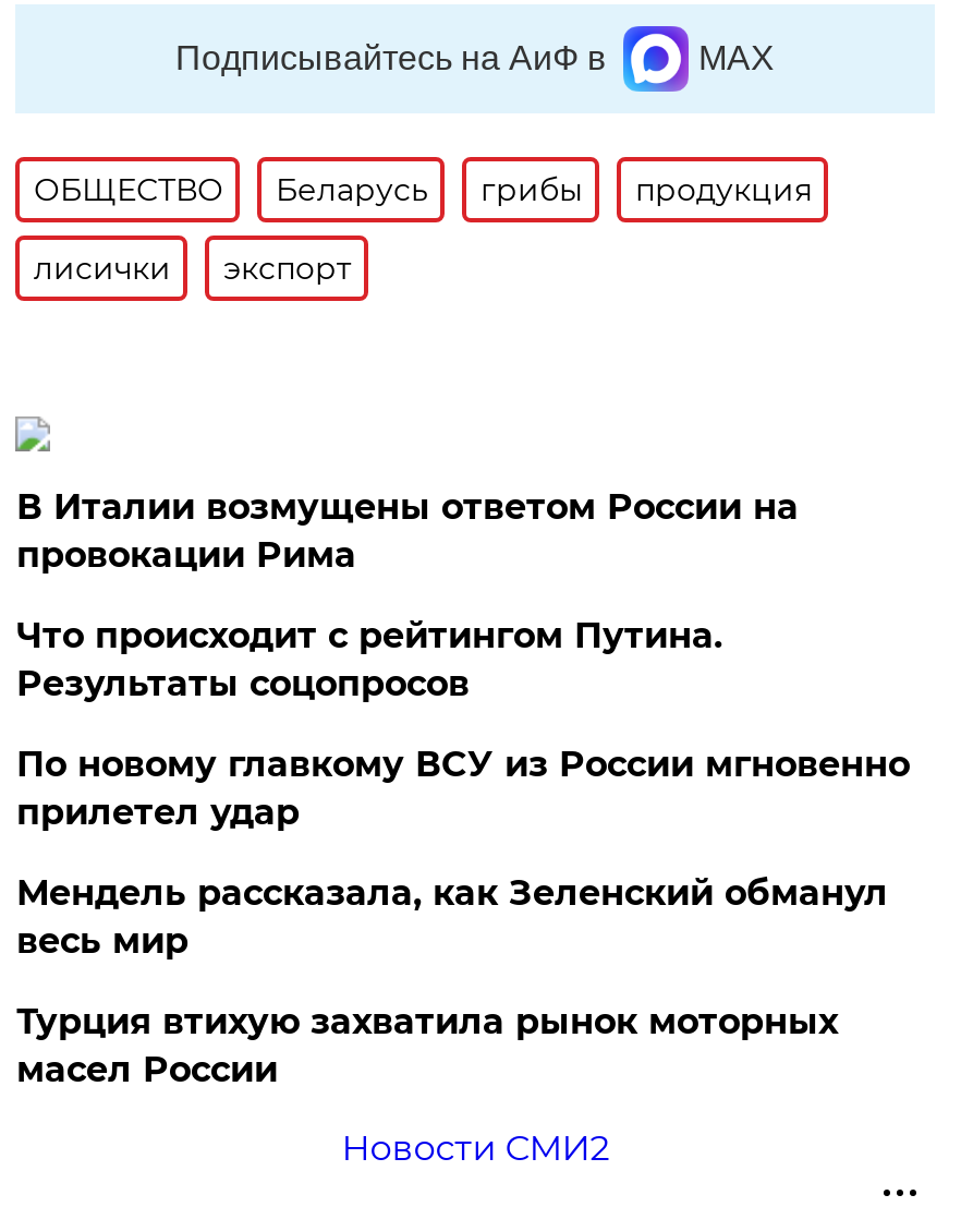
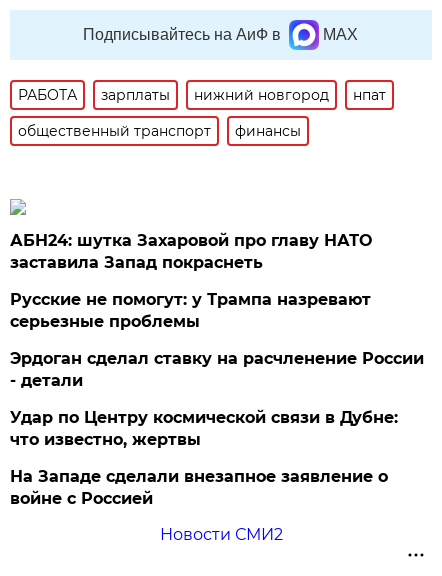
- ОБЩЕСТВО
- Беларусь
- грибы
- продукция
+ РАБОТА
+ зарплаты
+ нижний новгород
+ нпат

- лисички
- экспорт
+ общественный транспорт
+ финансы

- В Италии возмущены ответом России на
- провокации Рима
+ АБН24: шутка Захаровой про главу НАТО
+ заставила Запад покраснеть

- Что происходит с рейтингом Путина.
- Результаты соцопросов
+ Русские не помогут: у Трампа назревают
+ серьезные проблемы

- По новому главкому ВСУ из России мгновенно
- прилетел удар
+ Эрдоган сделал ставку на расчленение России
+ - детали

- Мендель рассказала, как Зеленский обманул
- весь мир
+ Удар по Центру космической связи в Дубне:
+ что известно, жертвы

- Турция втихую захватила рынок моторных
- масел России
+ На Западе сделали внезапное заявление о
+ войне с Россией
